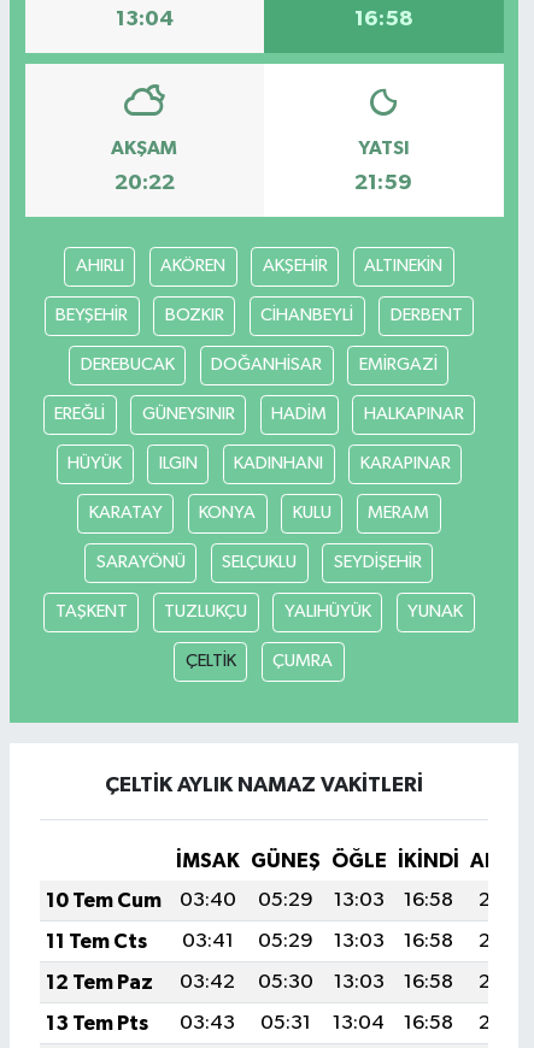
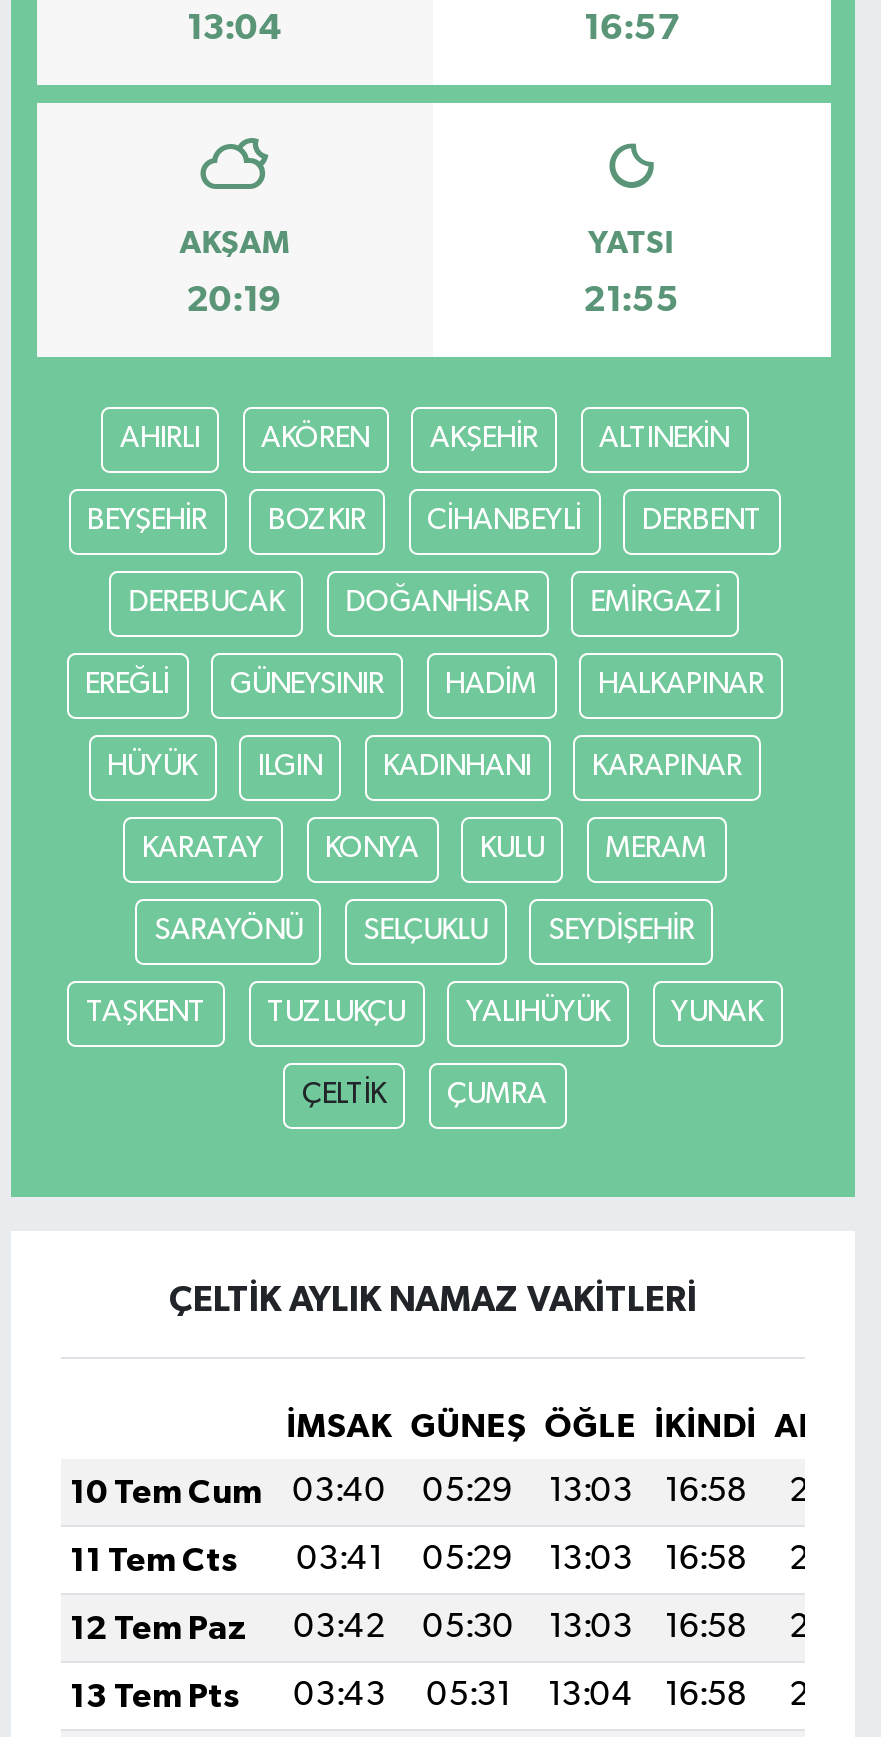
- 16:58
+ 16:57

- 20:22
+ 20:19

- 21:59
+ 21:55
